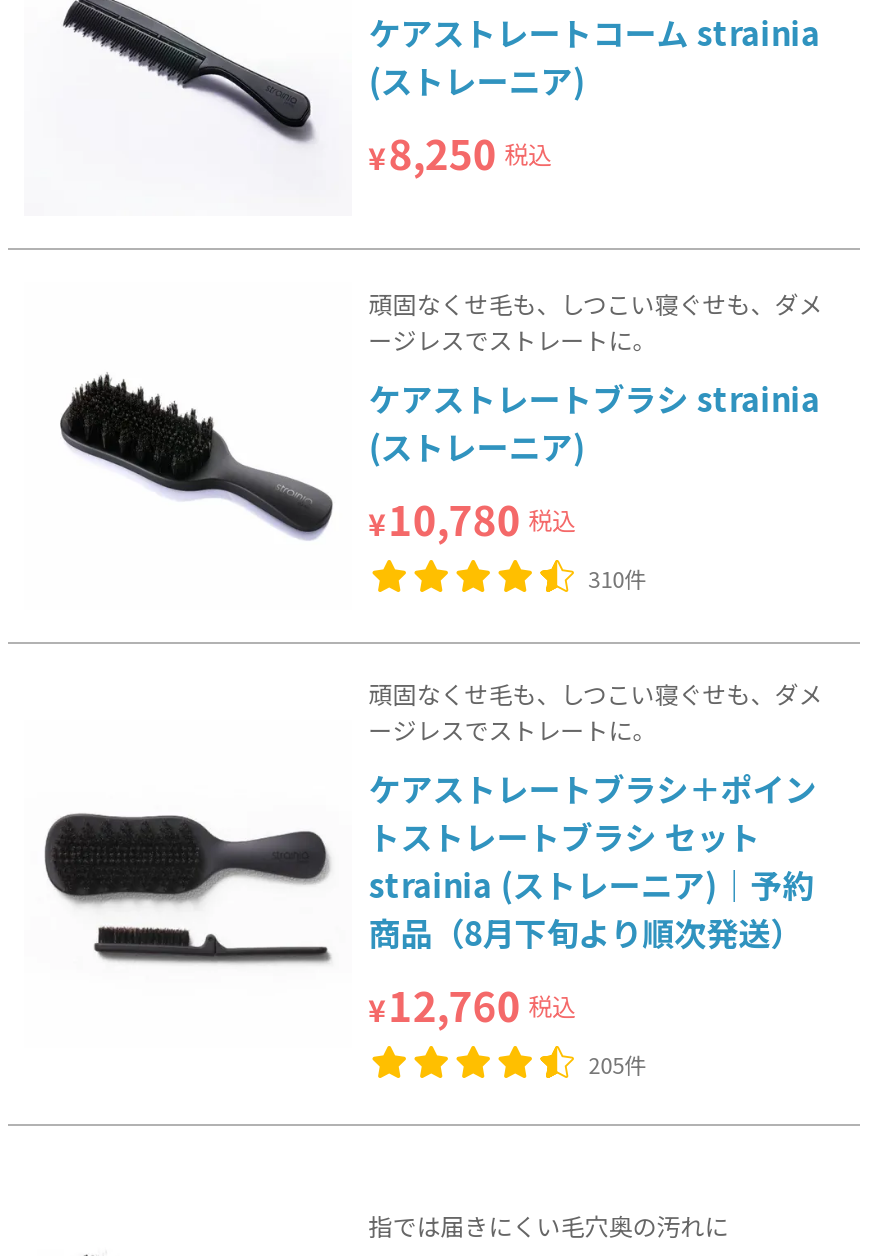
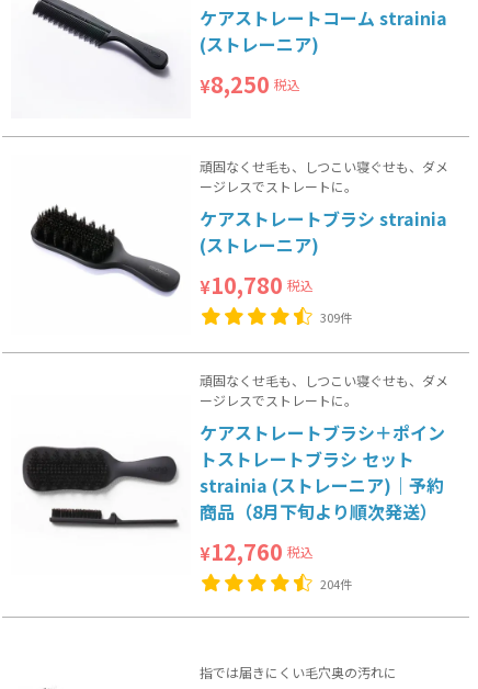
- 310件
+ 309件

- 205件
+ 204件
